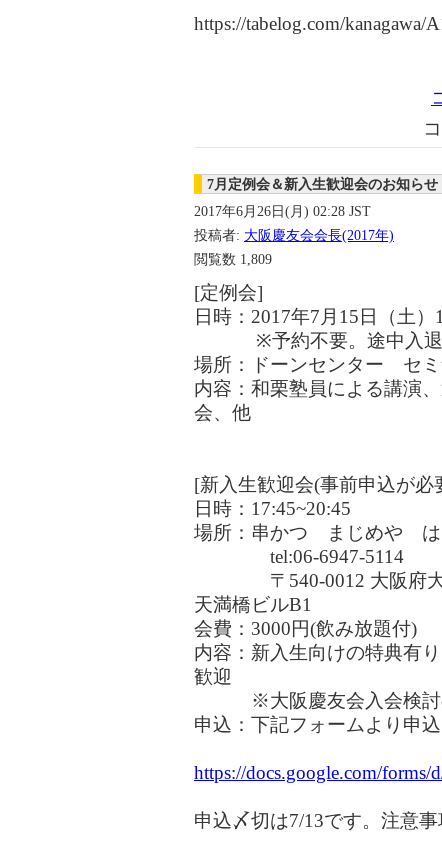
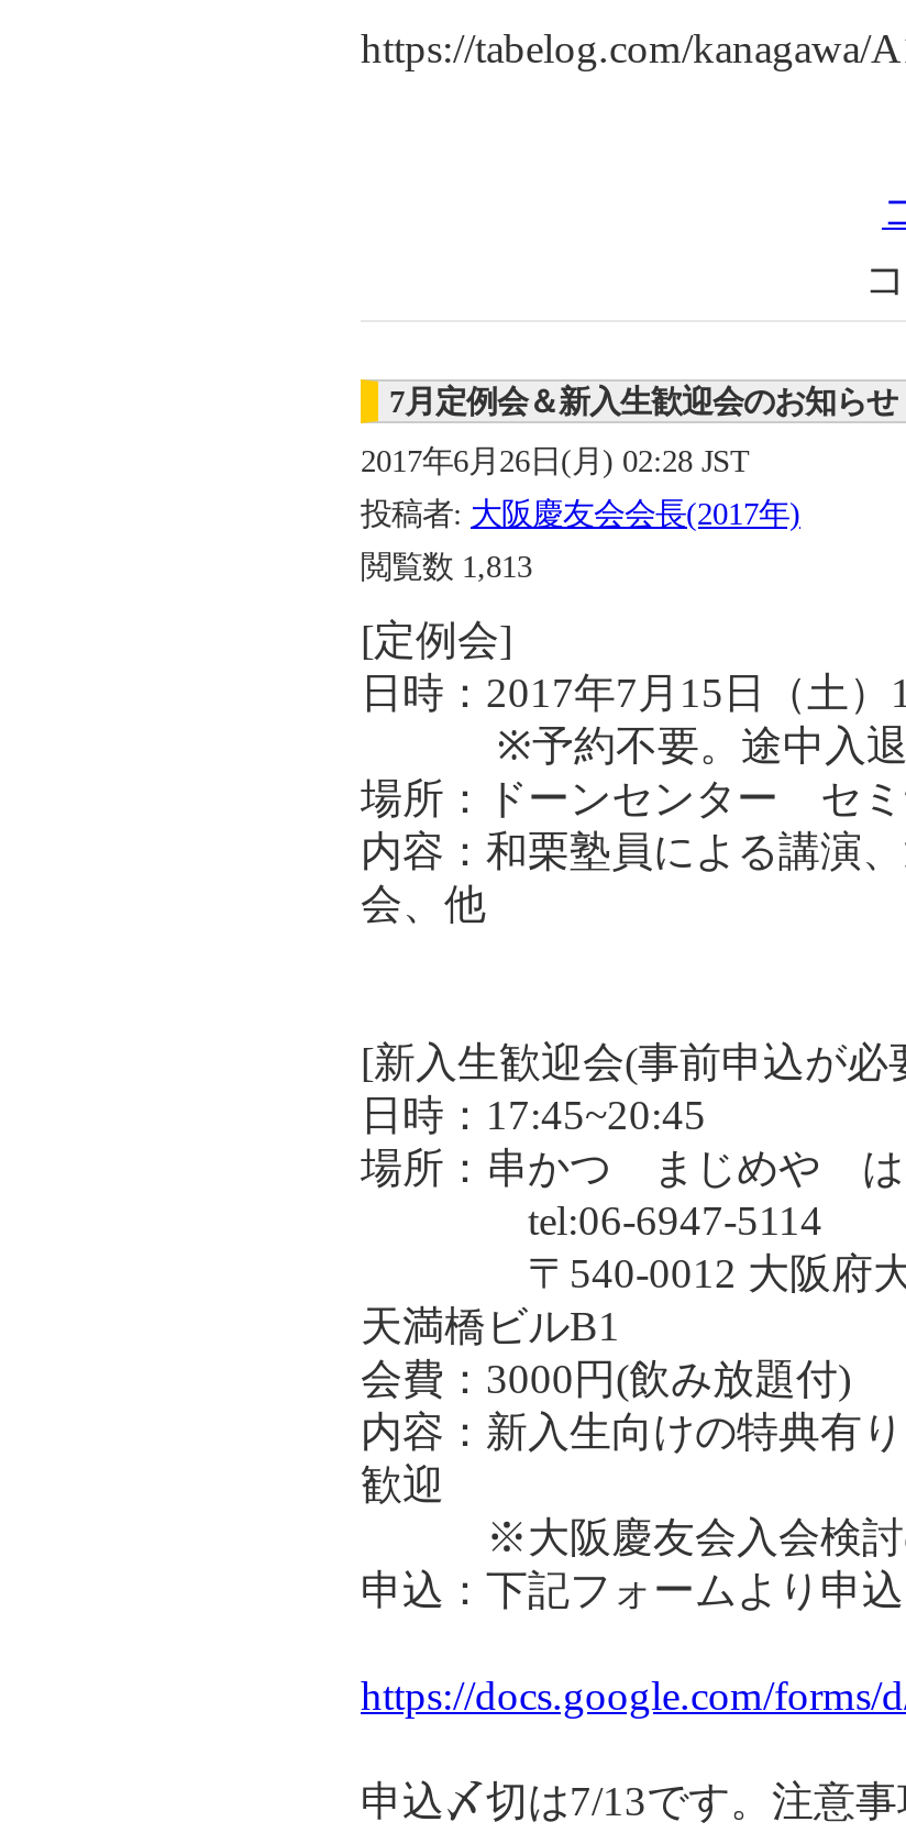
- 閲覧数 1,809
+ 閲覧数 1,813
